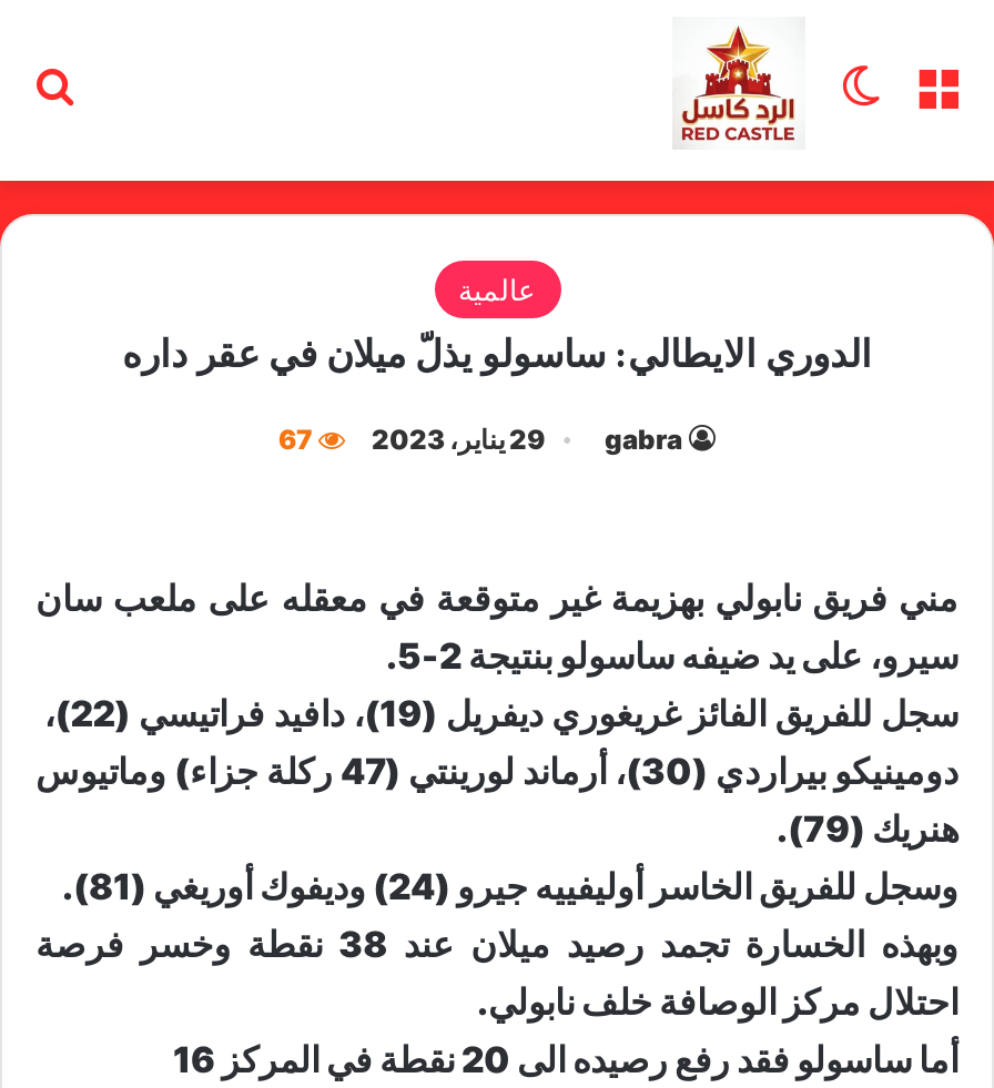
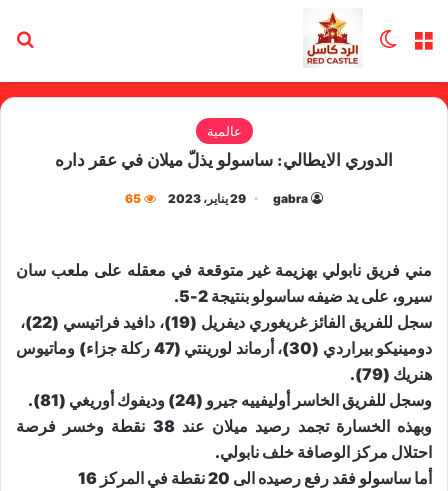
- 67
+ 65
